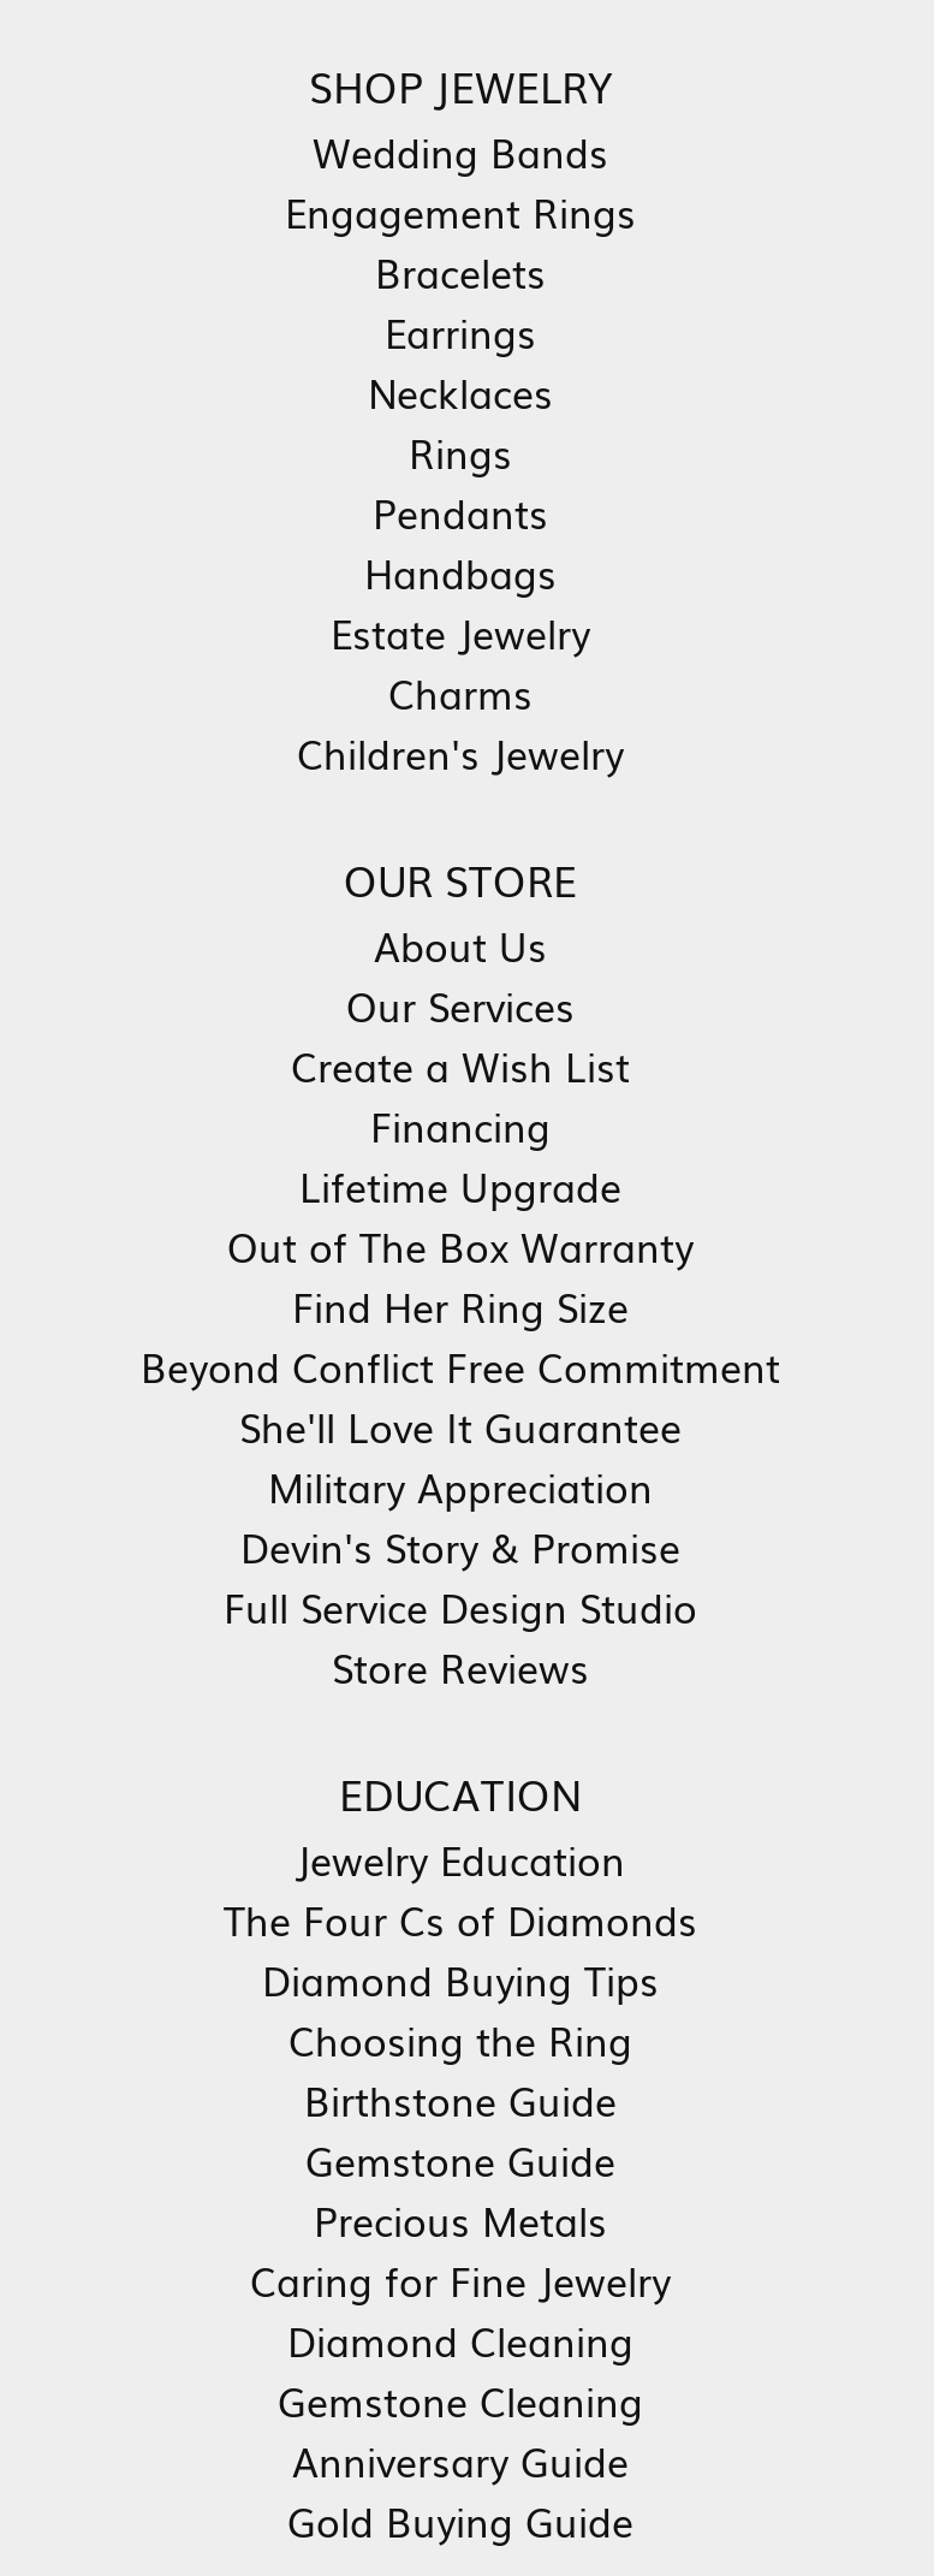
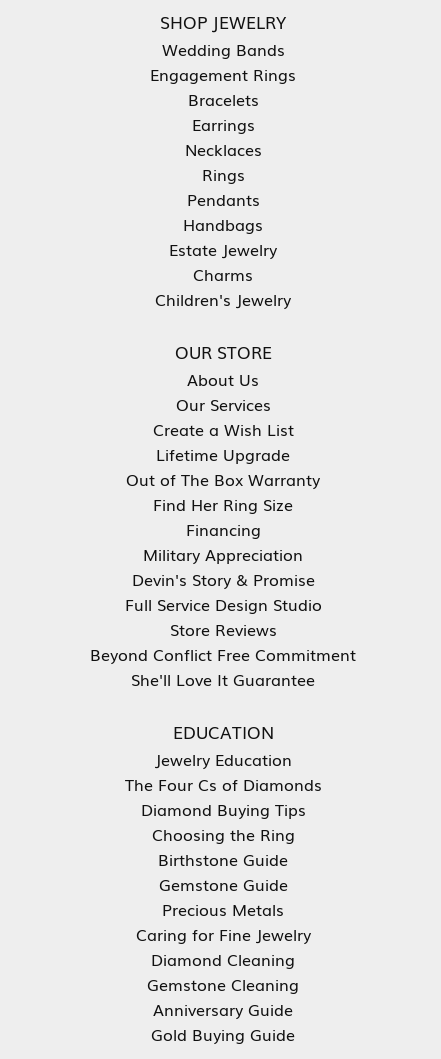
moved down: Financing

moved up: Lifetime Upgrade | Out of The Box Warranty | Find Her Ring Size

moved down: Beyond Conflict Free Commitment | She'll Love It Guarantee

moved up: Military Appreciation | Devin's Story & Promise | Full Service Design Studio | Store Reviews
